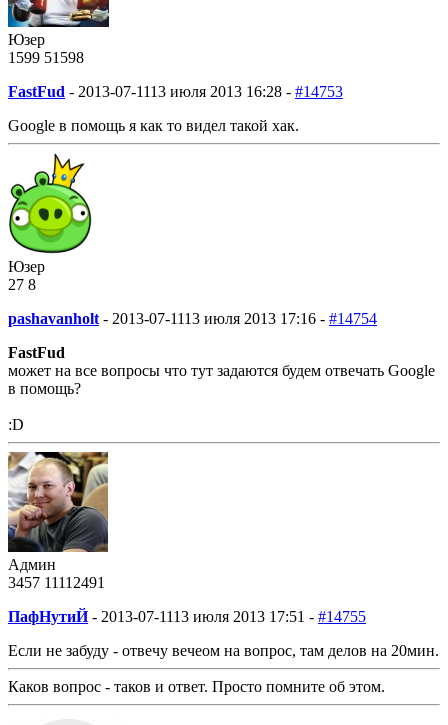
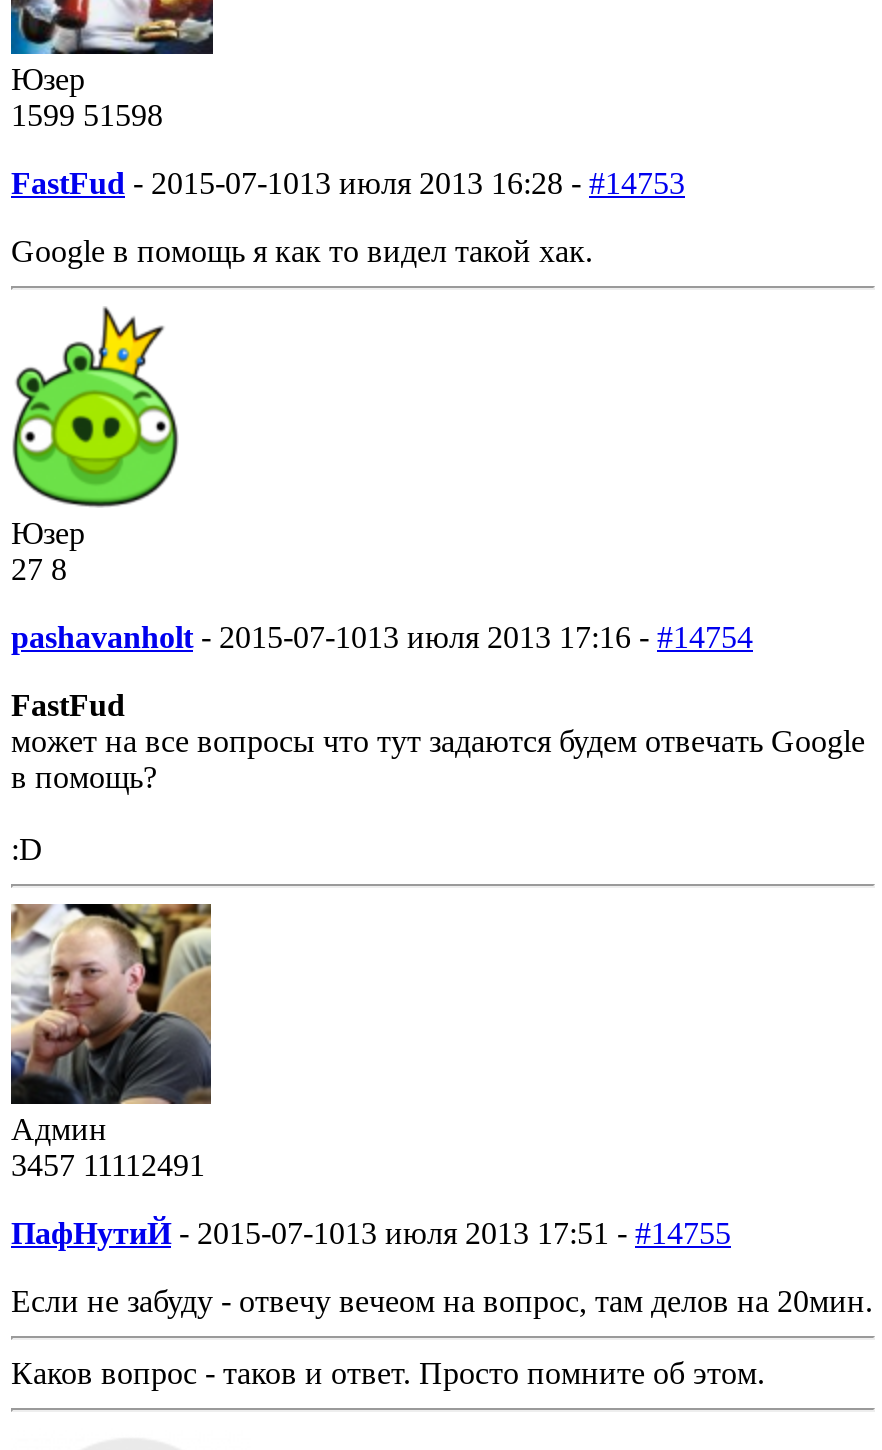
- FastFud - 2013-07-1113 июля 2013 16:28 - #14753
+ FastFud - 2015-07-1013 июля 2013 16:28 - #14753

- pashavanholt - 2013-07-1113 июля 2013 17:16 - #14754
+ pashavanholt - 2015-07-1013 июля 2013 17:16 - #14754

- ПафНутиЙ - 2013-07-1113 июля 2013 17:51 - #14755
+ ПафНутиЙ - 2015-07-1013 июля 2013 17:51 - #14755
